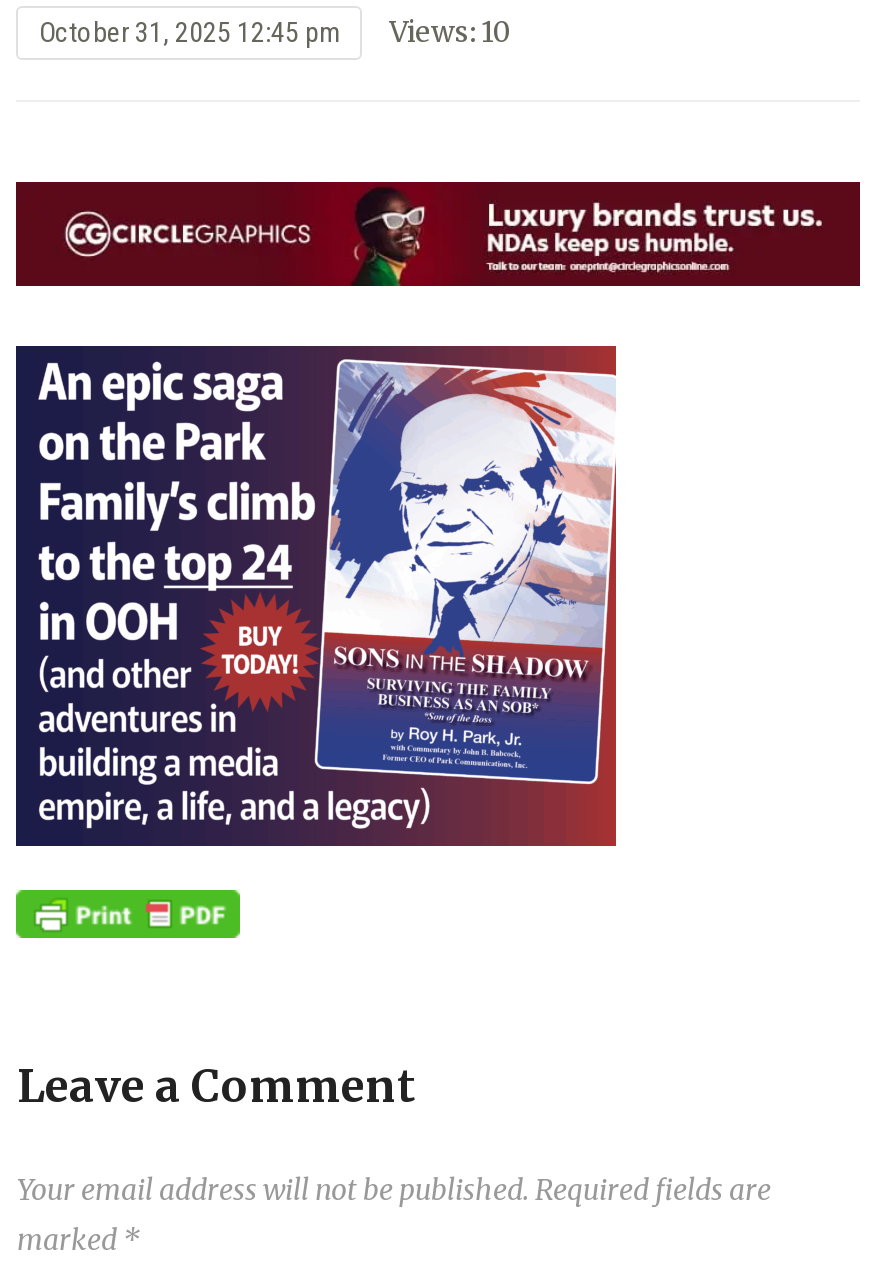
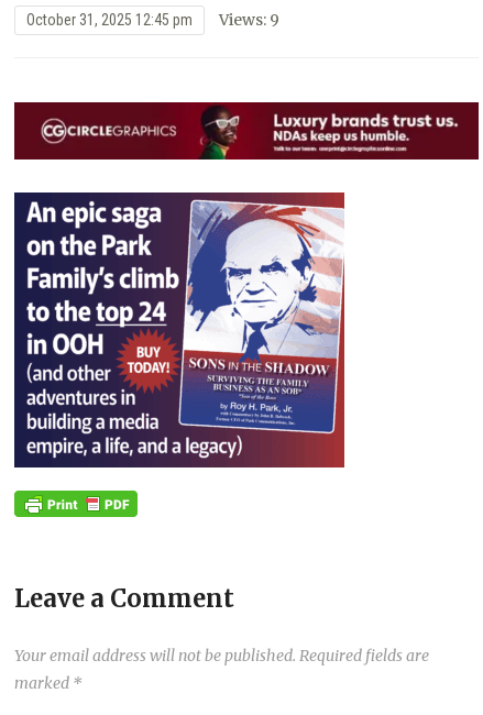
- October 31, 2025 12:45 pm Views: 10
+ October 31, 2025 12:45 pm Views: 9
